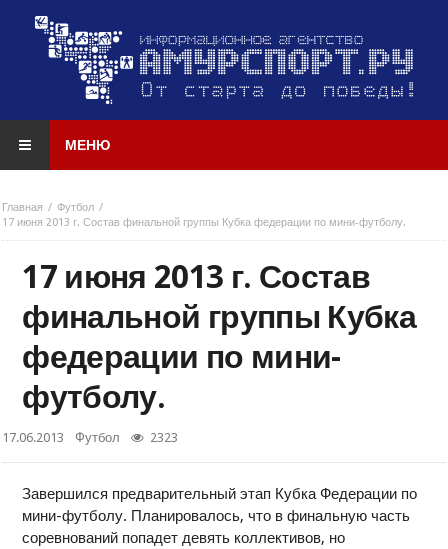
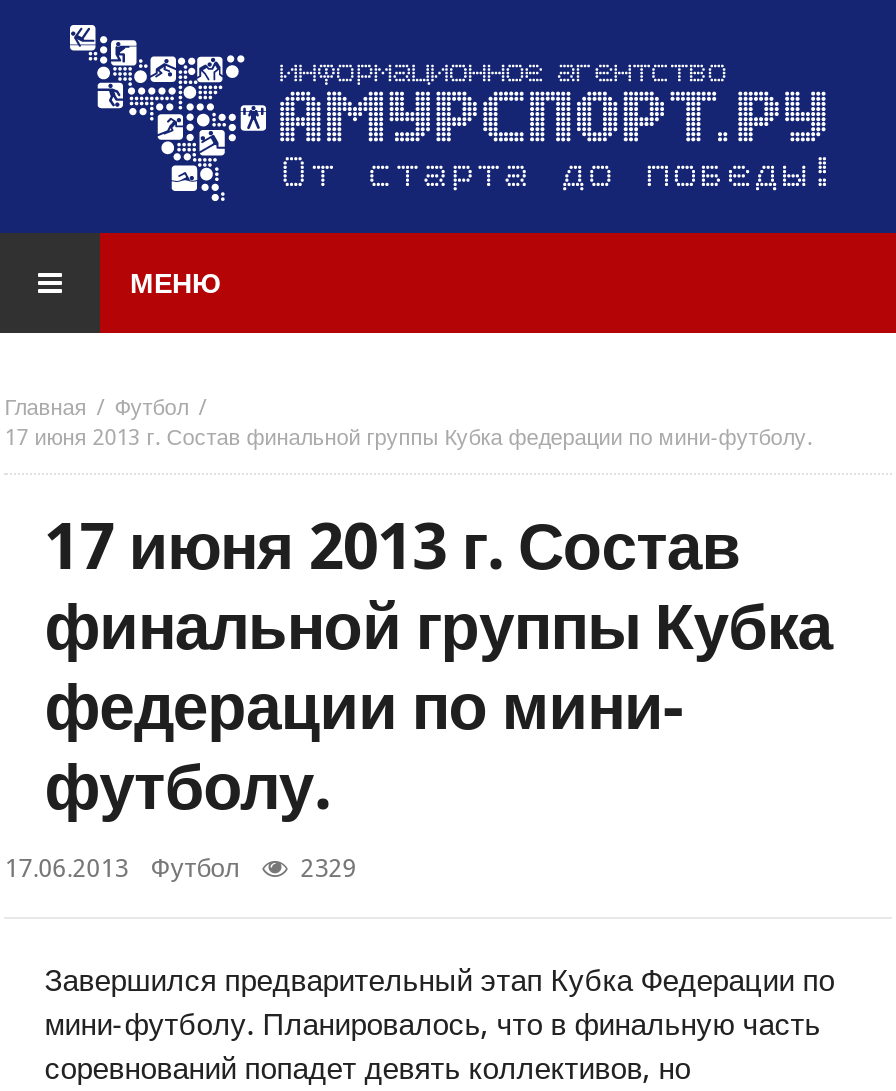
- 17.06.2013 Футбол 2323
+ 17.06.2013 Футбол 2329
